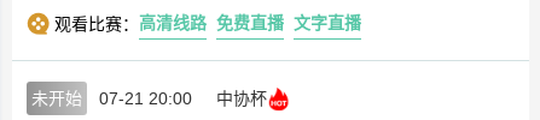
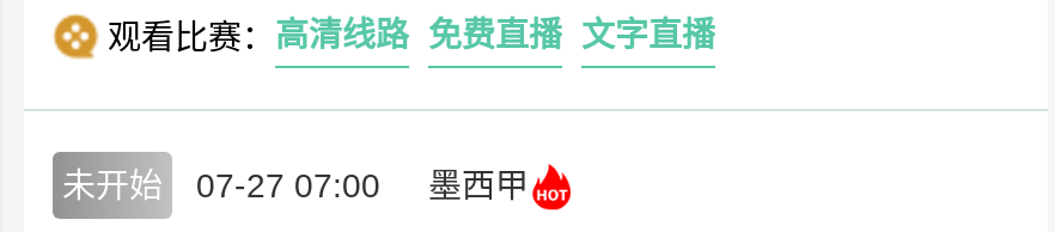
- 07-21 20:00
- 中协杯
+ 07-27 07:00
+ 墨西甲
